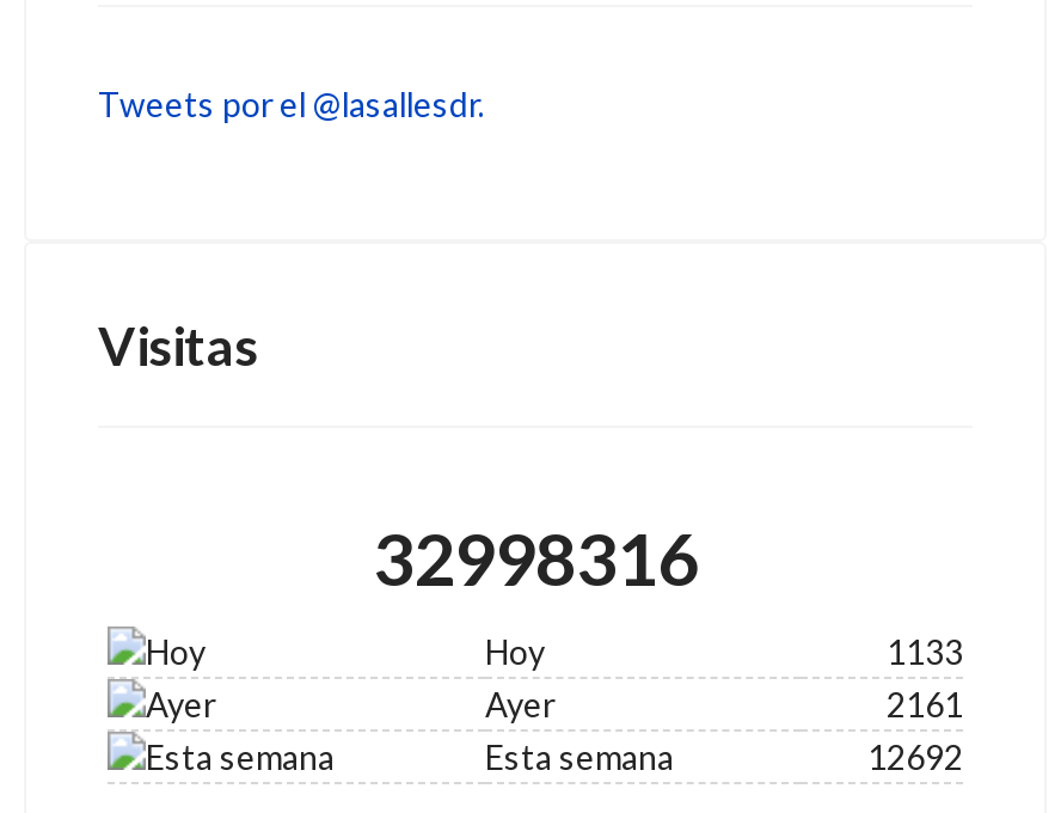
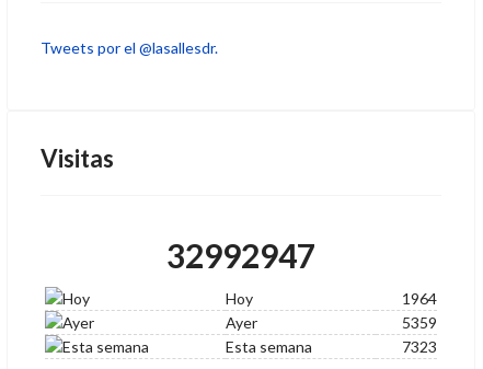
- 32998316
+ 32992947

- 1133
+ 1964

- 2161
+ 5359

- 12692
+ 7323
